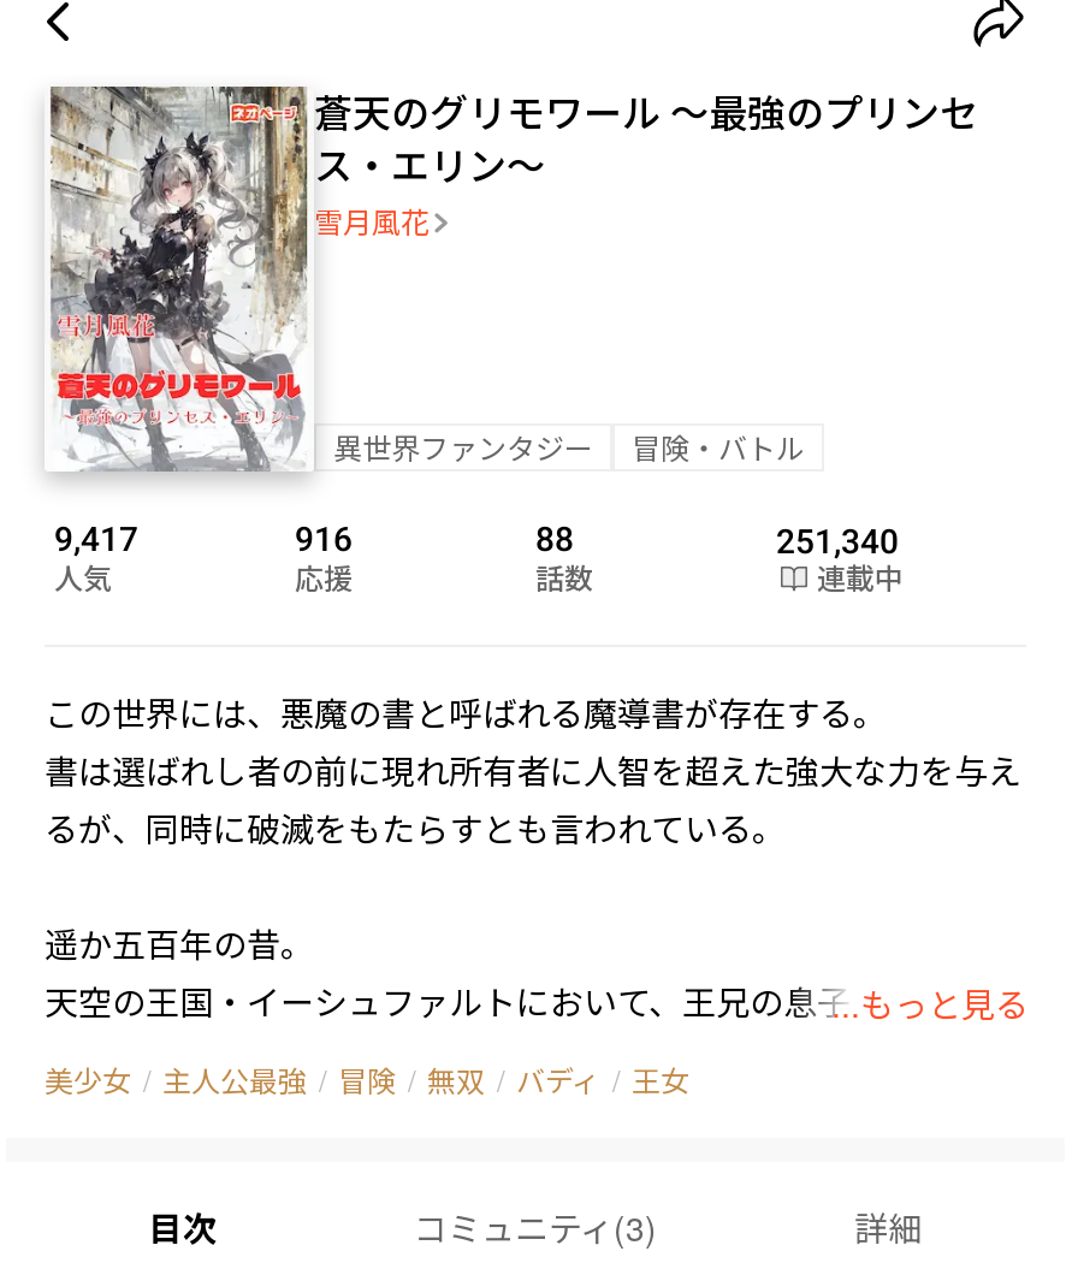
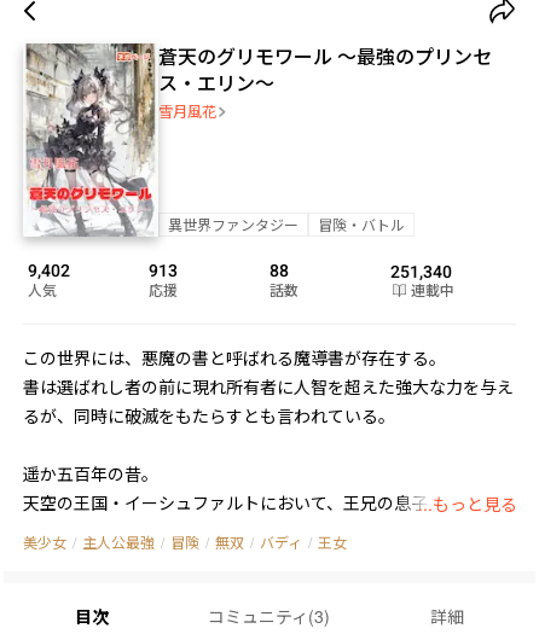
- 9,417
+ 9,402

- 916
+ 913
